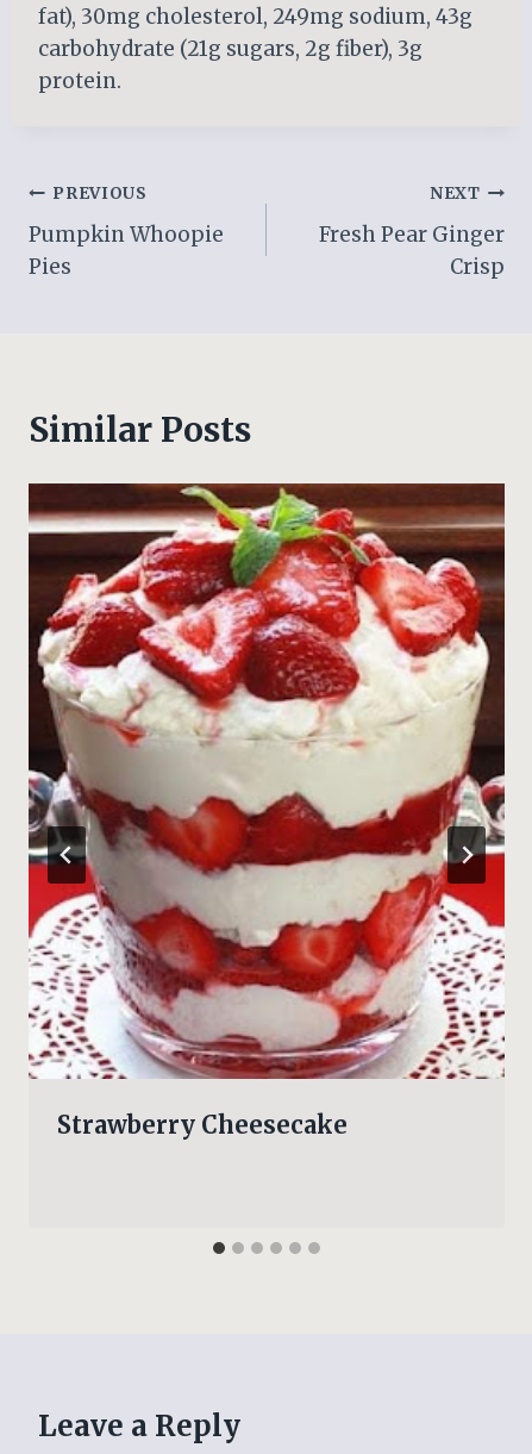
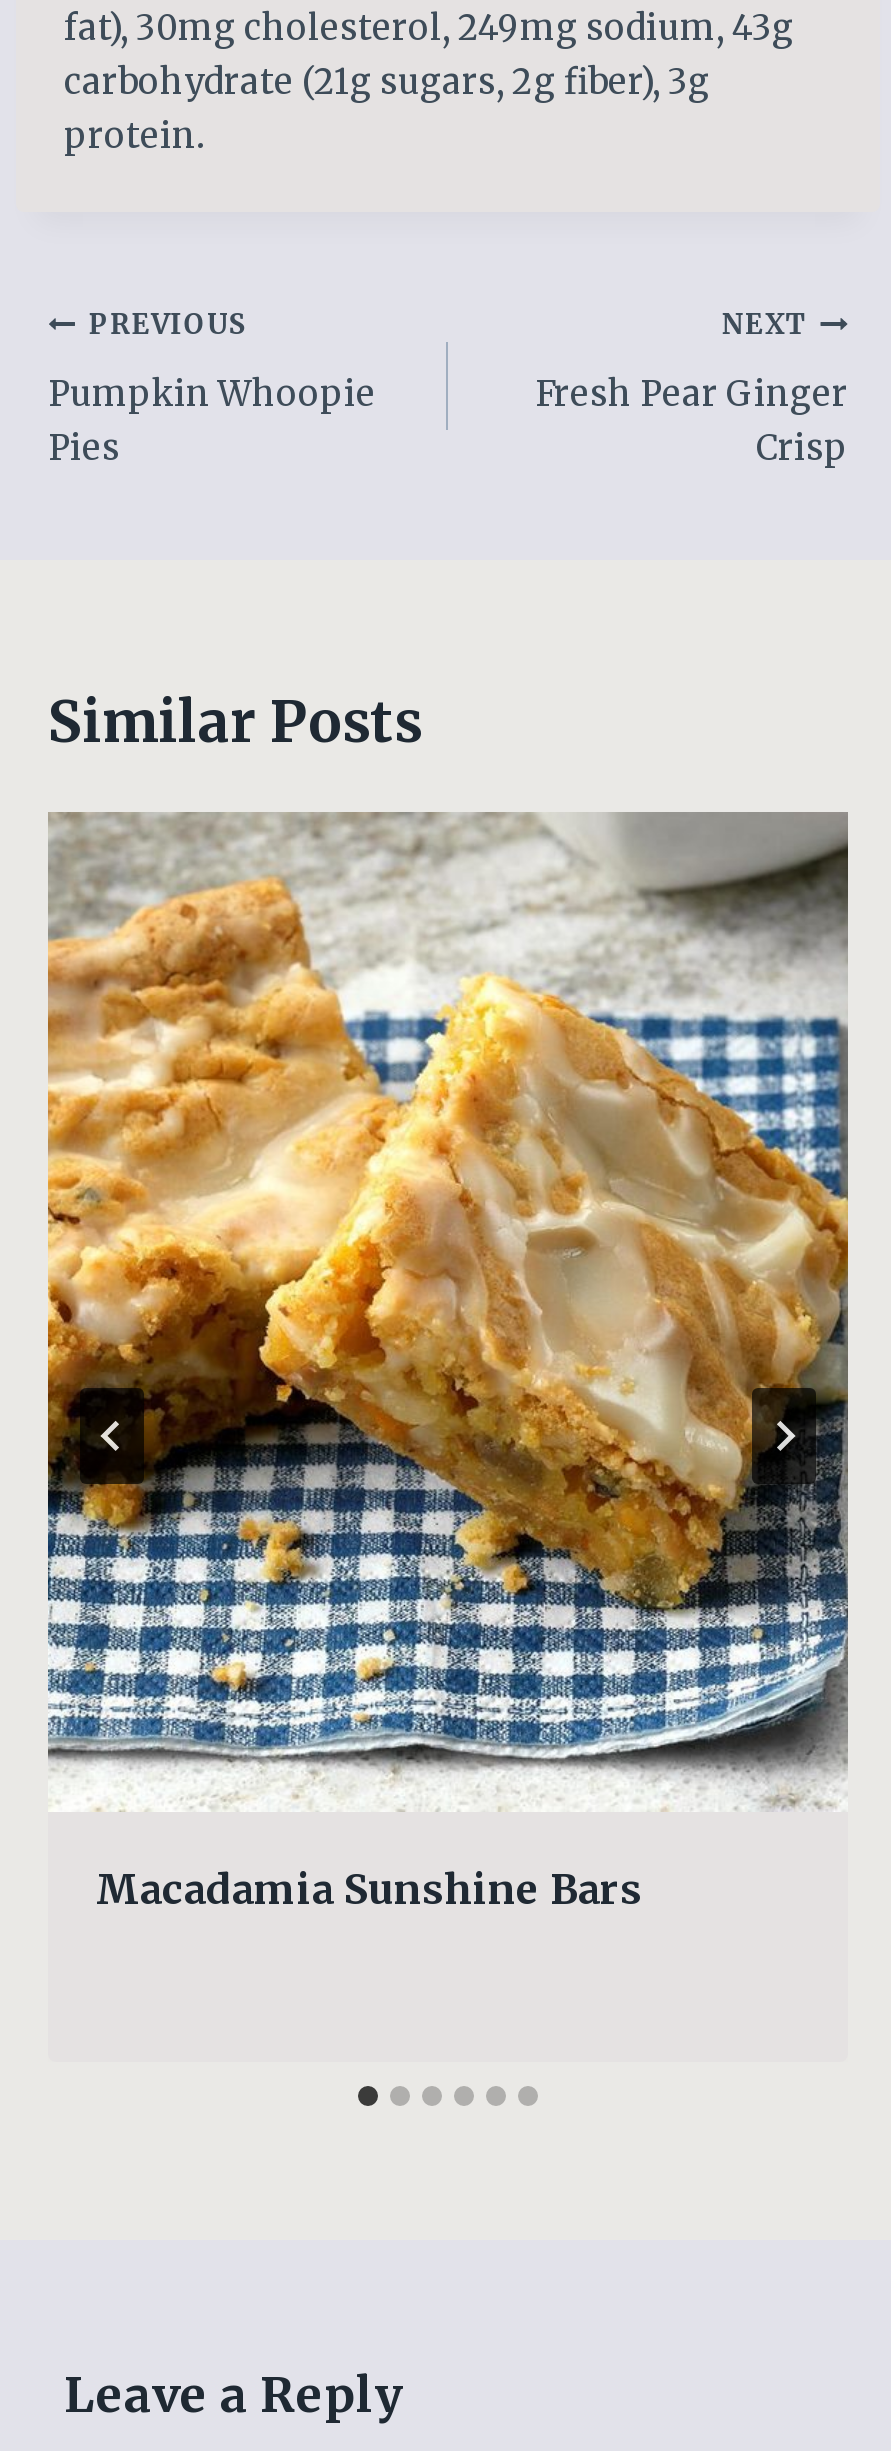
- [image]
- Strawberry Cheesecake
+ [image]
+ Macadamia Sunshine Bars
